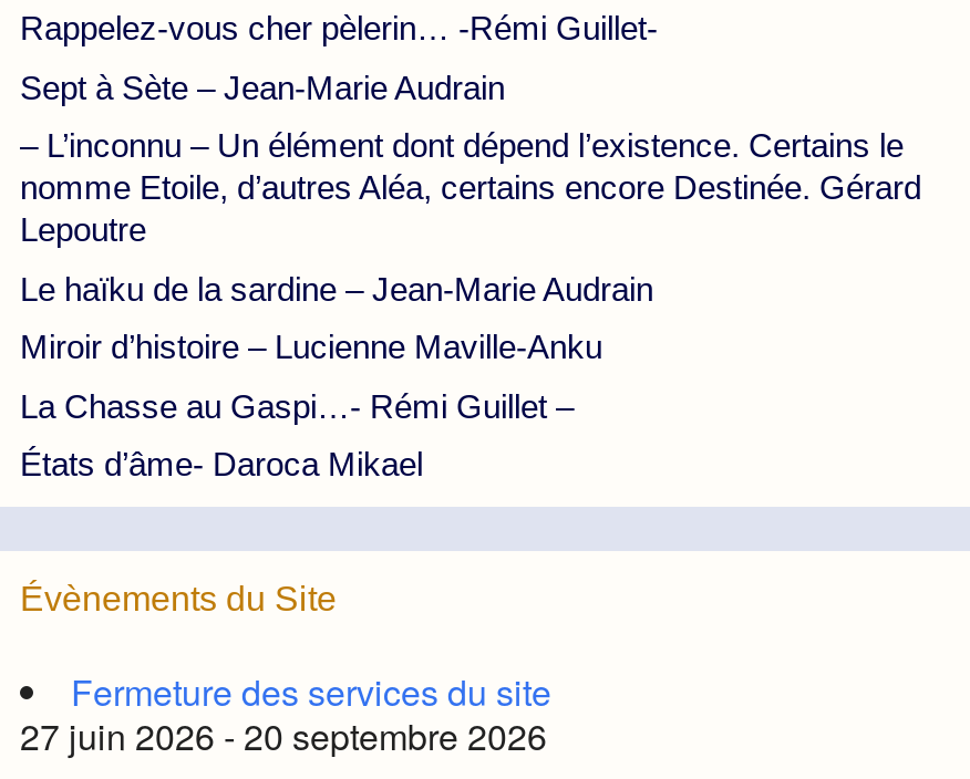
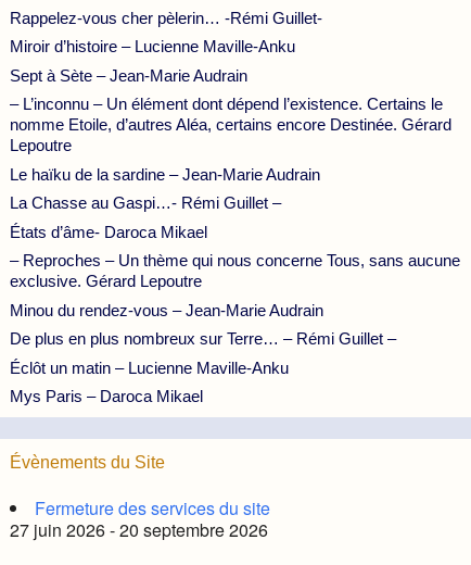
moved up: Miroir d’histoire – Lucienne Maville-Anku

+ – Reproches – Un thème qui nous concerne Tous, sans aucune
+ exclusive. Gérard Lepoutre
+ Minou du rendez-vous – Jean-Marie Audrain
+ De plus en plus nombreux sur Terre… – Rémi Guillet –
+ Éclôt un matin – Lucienne Maville-Anku
+ Mys Paris – Daroca Mikael
